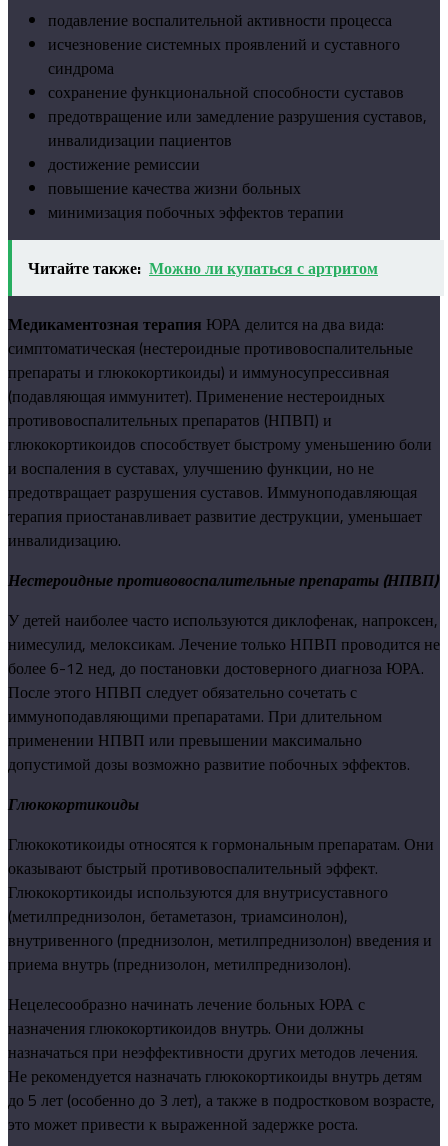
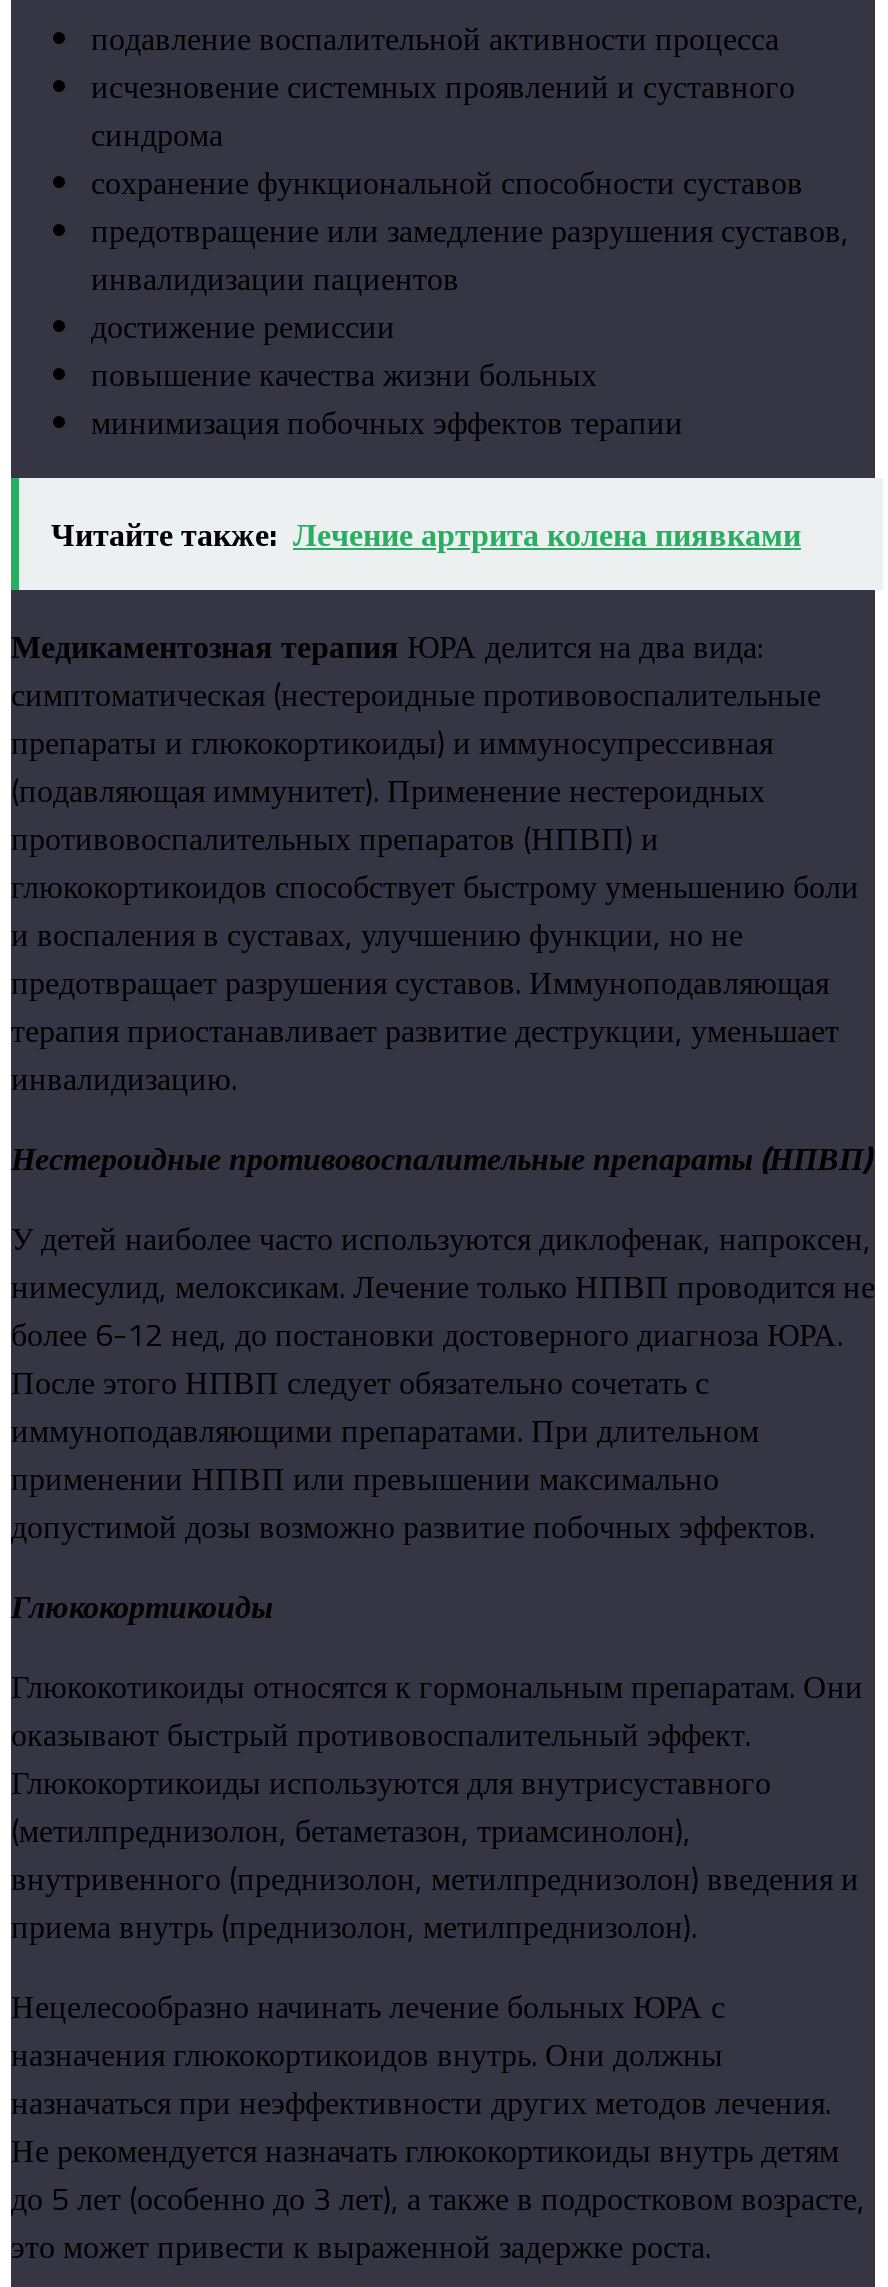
- Читайте также: Можно ли купаться с артритом
+ Читайте также: Лечение артрита колена пиявками
